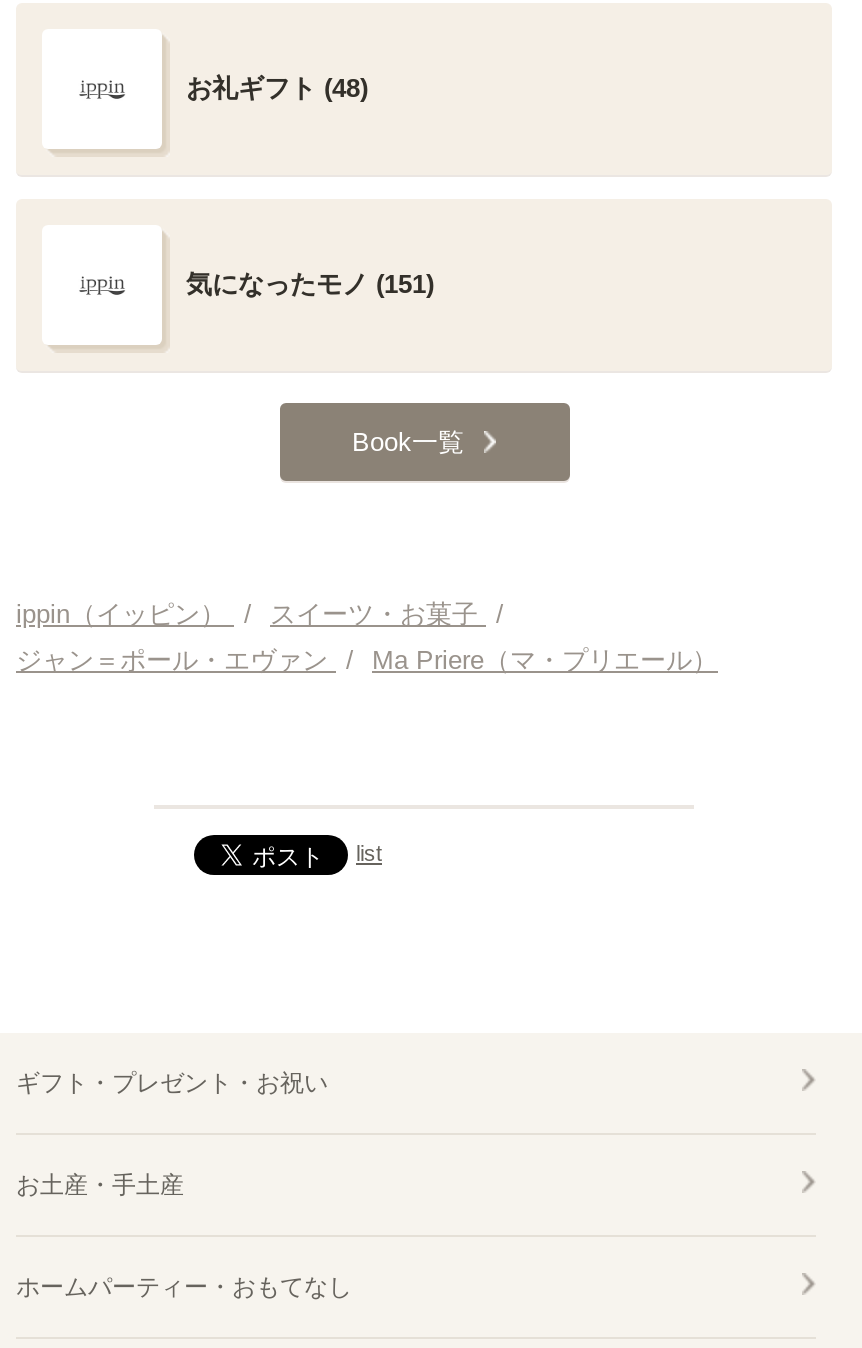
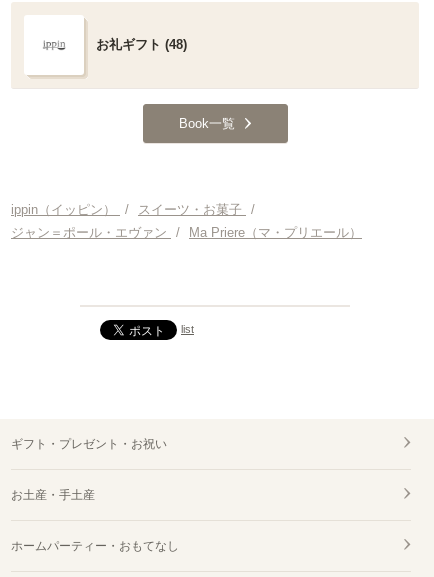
- 気になったモノ (151)
